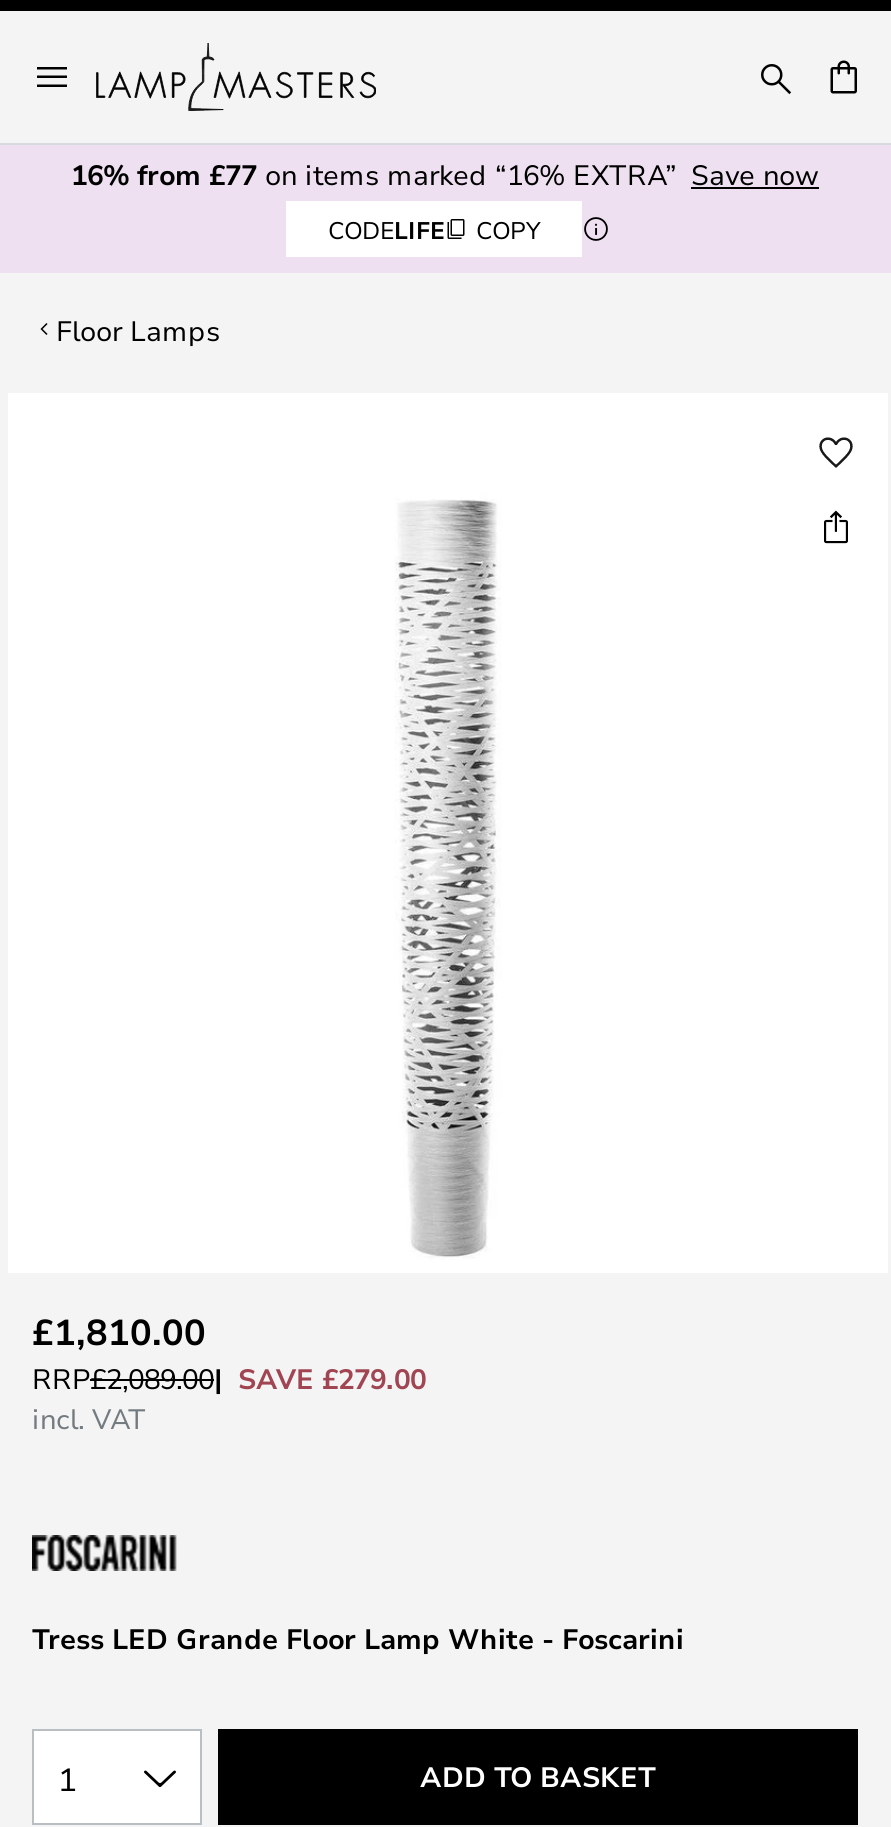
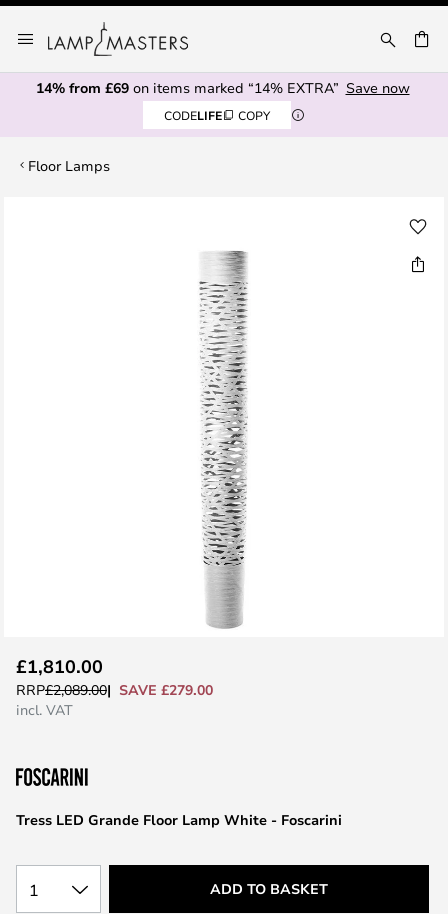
- 16% from £77 on items marked “16% EXTRA” Save now
+ 14% from £69 on items marked “14% EXTRA” Save now
